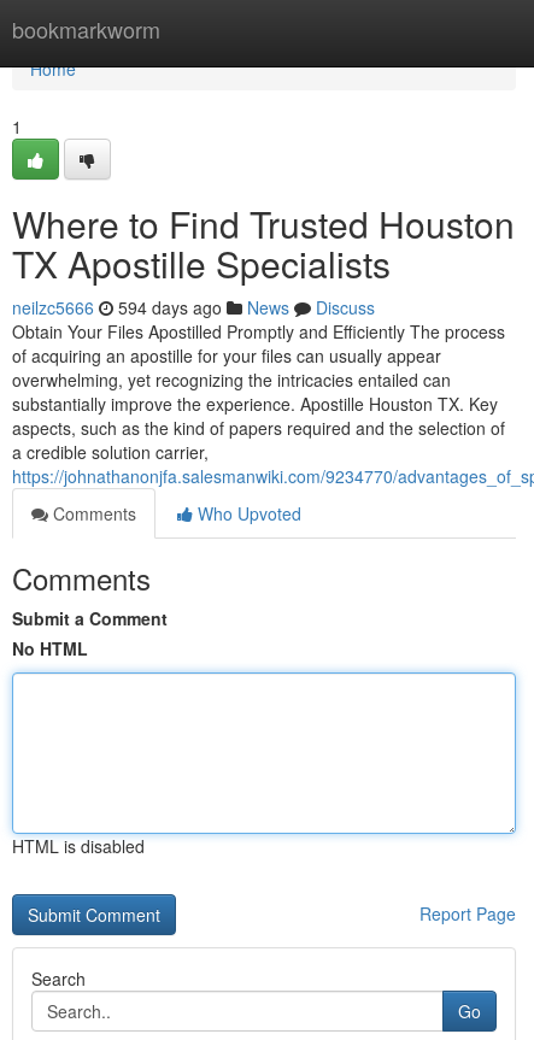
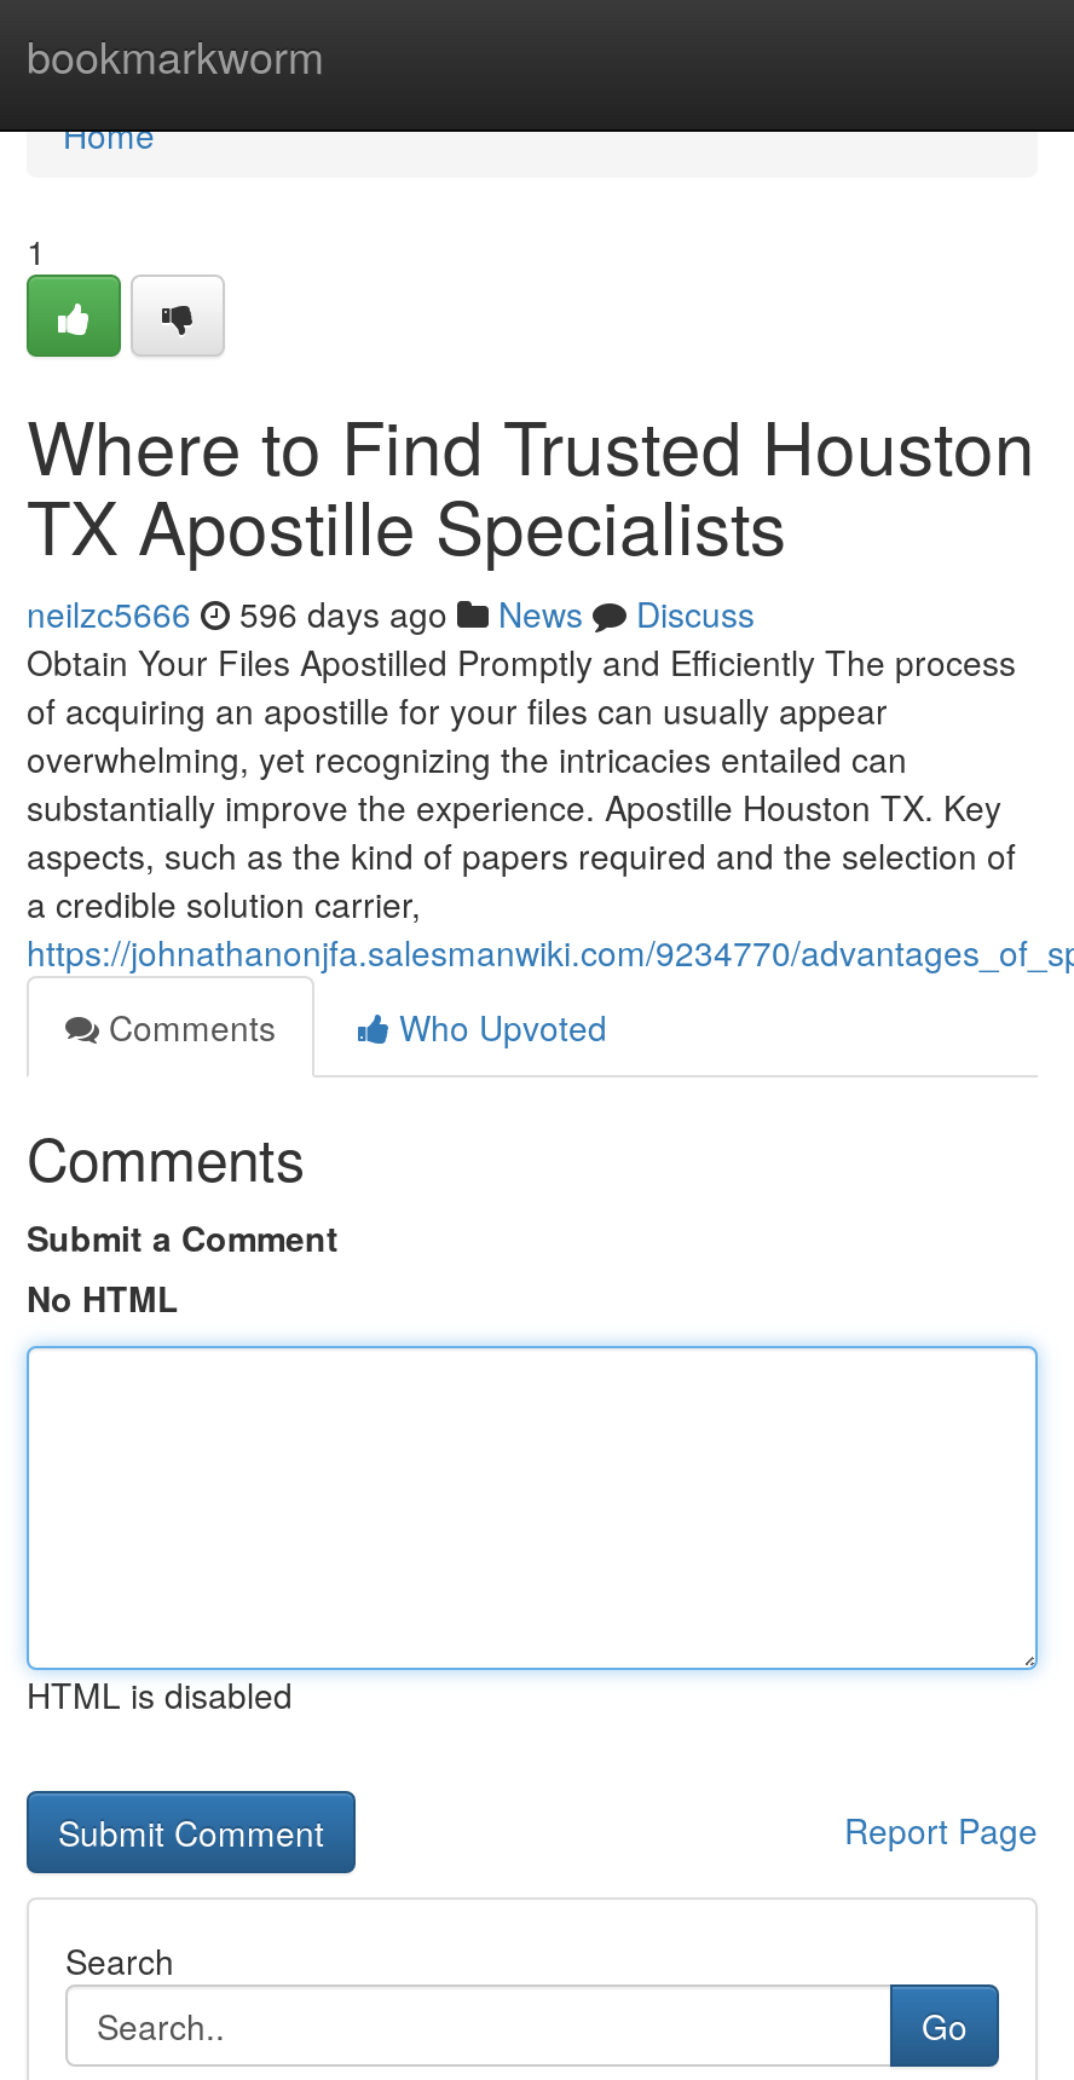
- neilzc5666 594 days ago News Discuss
+ neilzc5666 596 days ago News Discuss
